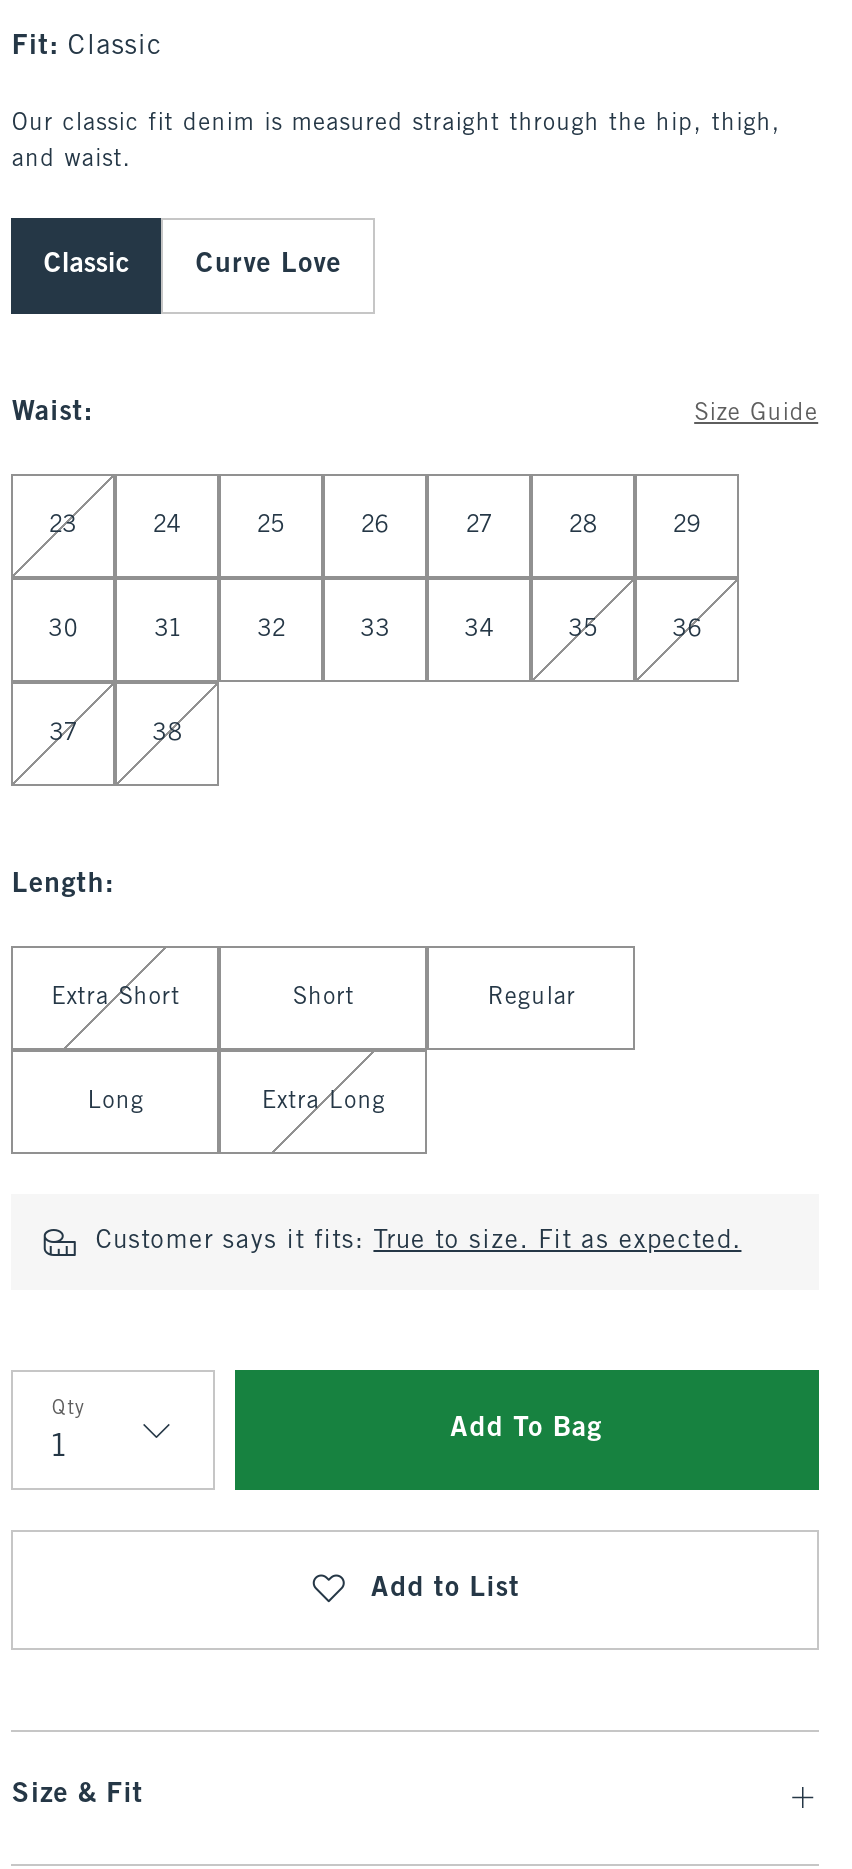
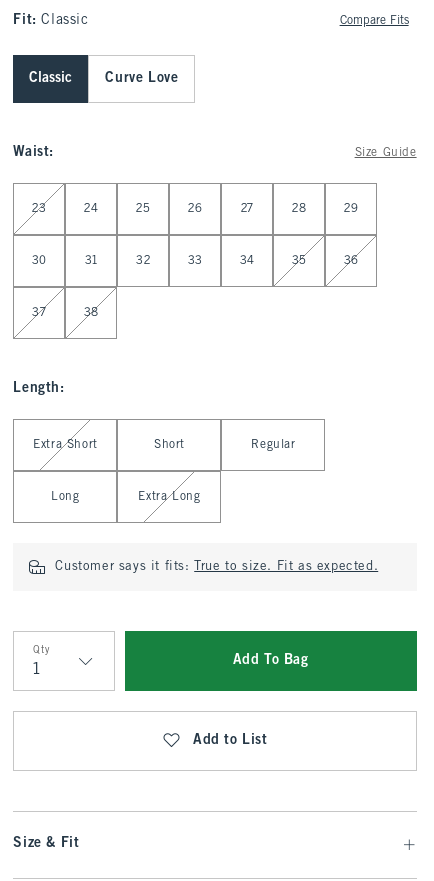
- Our classic fit denim is measured straight through the hip, thigh,
- and waist.
+ Compare Fits
